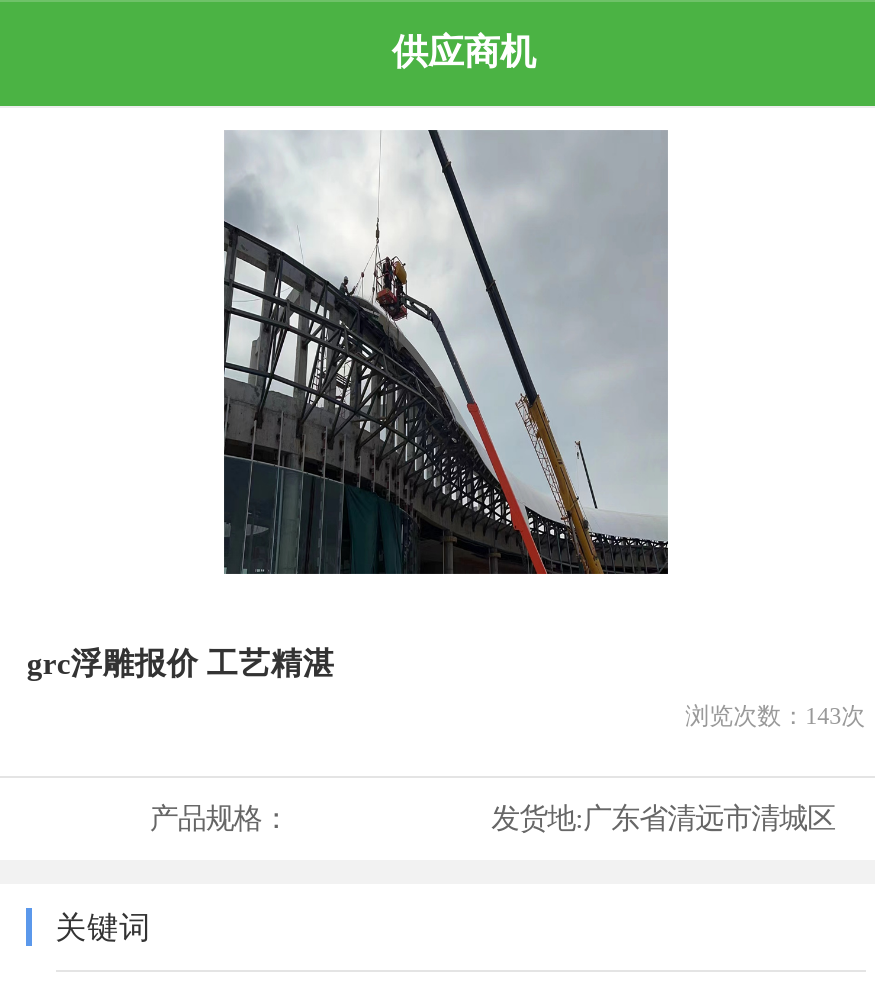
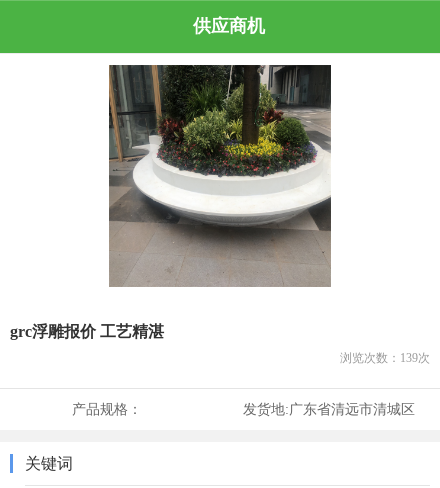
- [image]
+ [image]

- 浏览次数：143次
+ 浏览次数：139次
